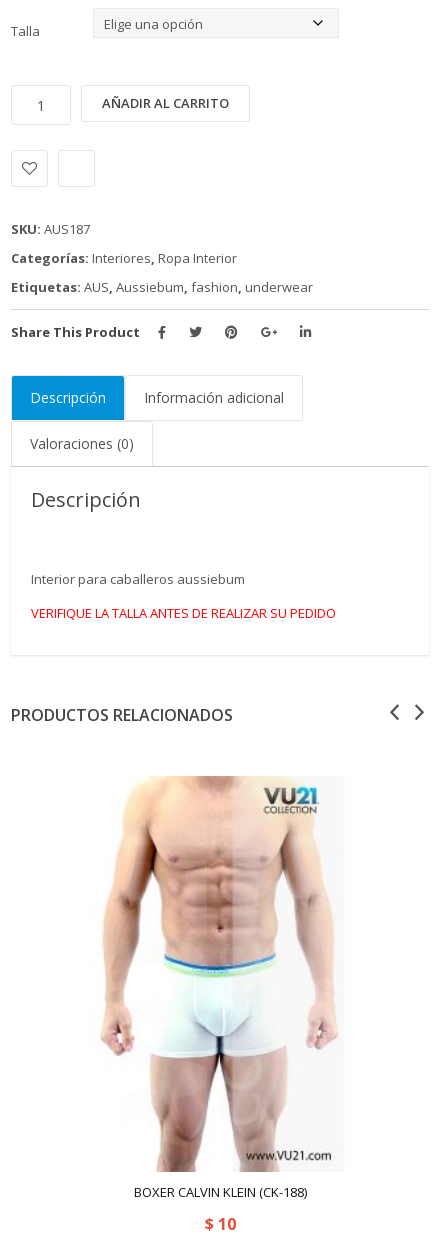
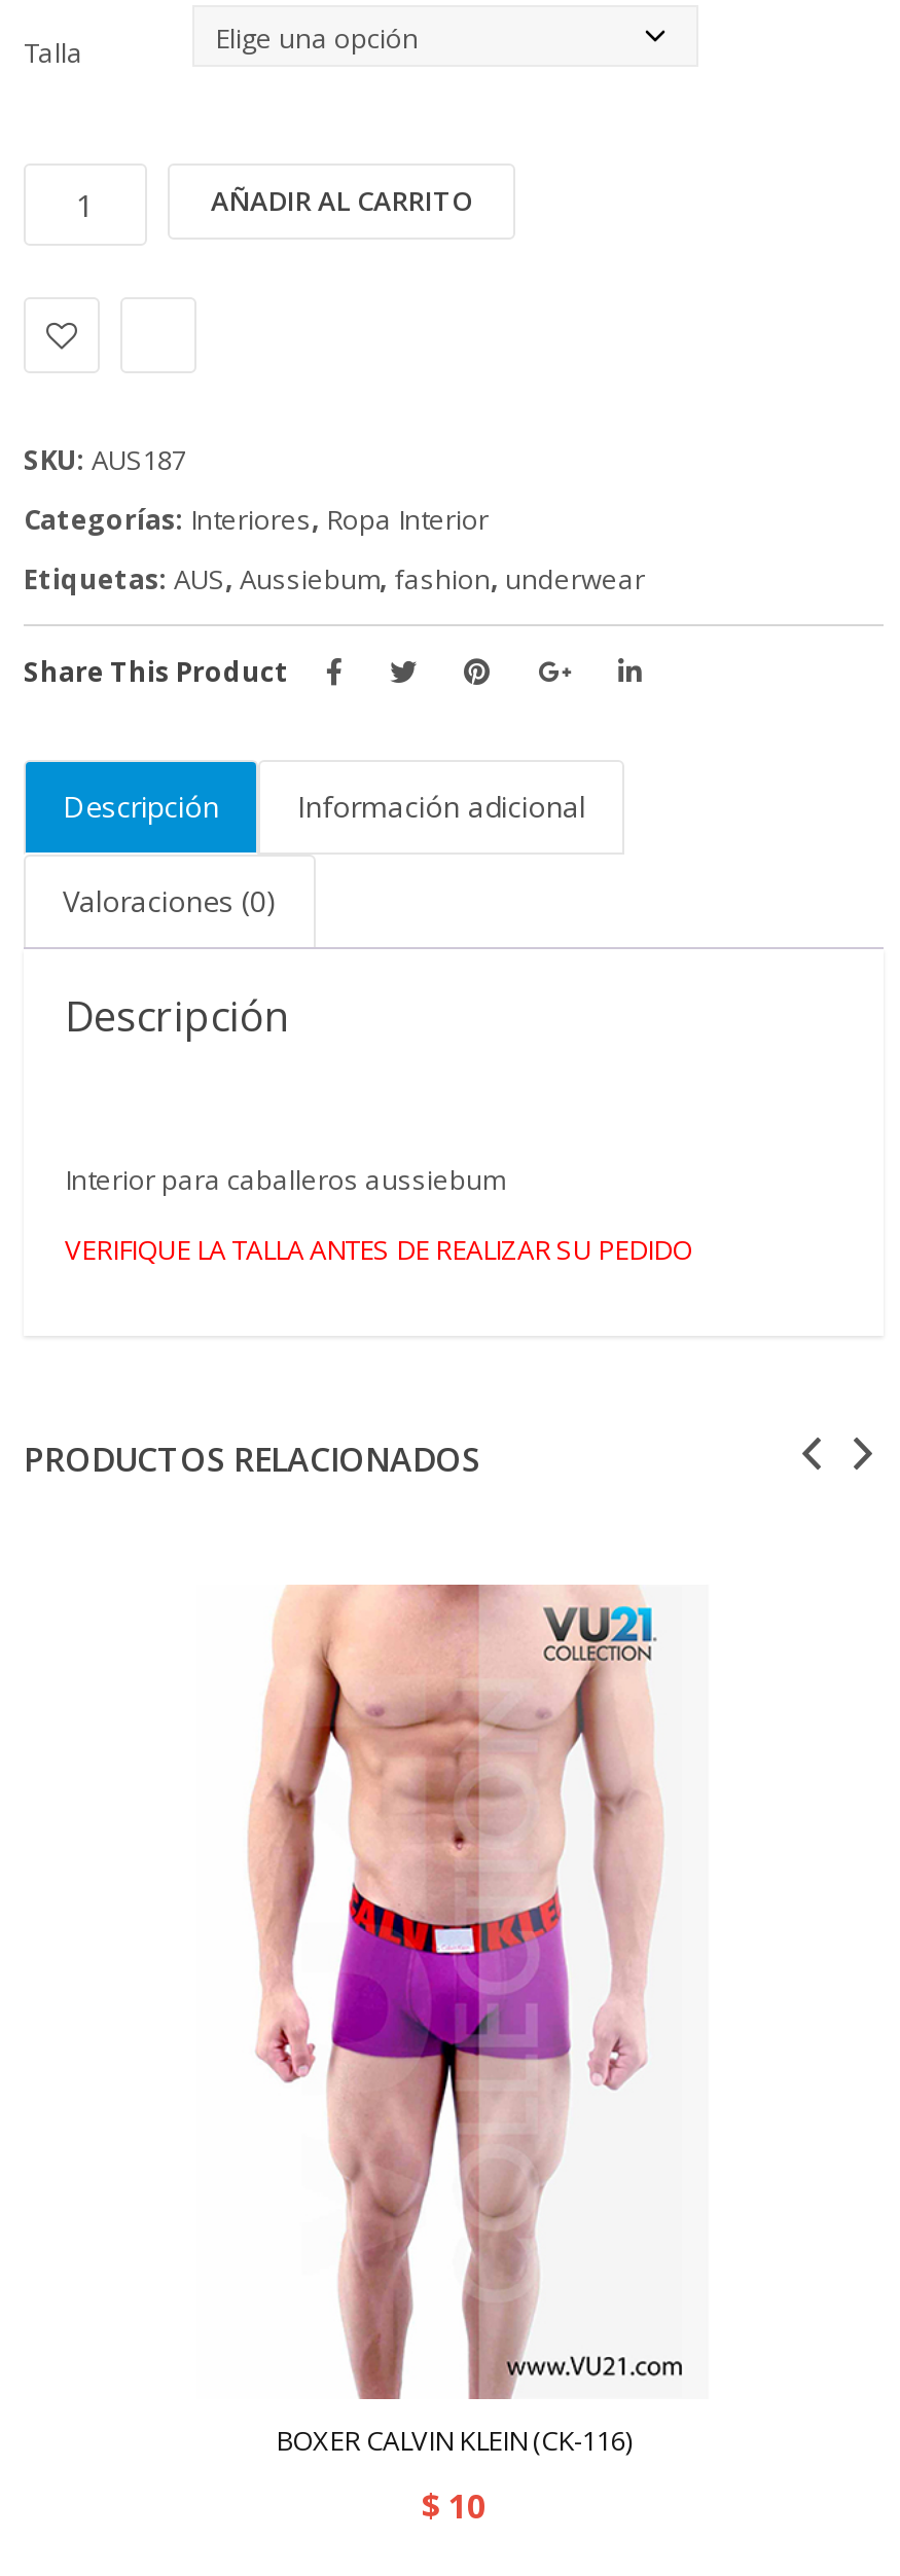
- [image]
- BOXER CALVIN KLEIN (CK-188)
+ [image]
+ BOXER CALVIN KLEIN (CK-116)
